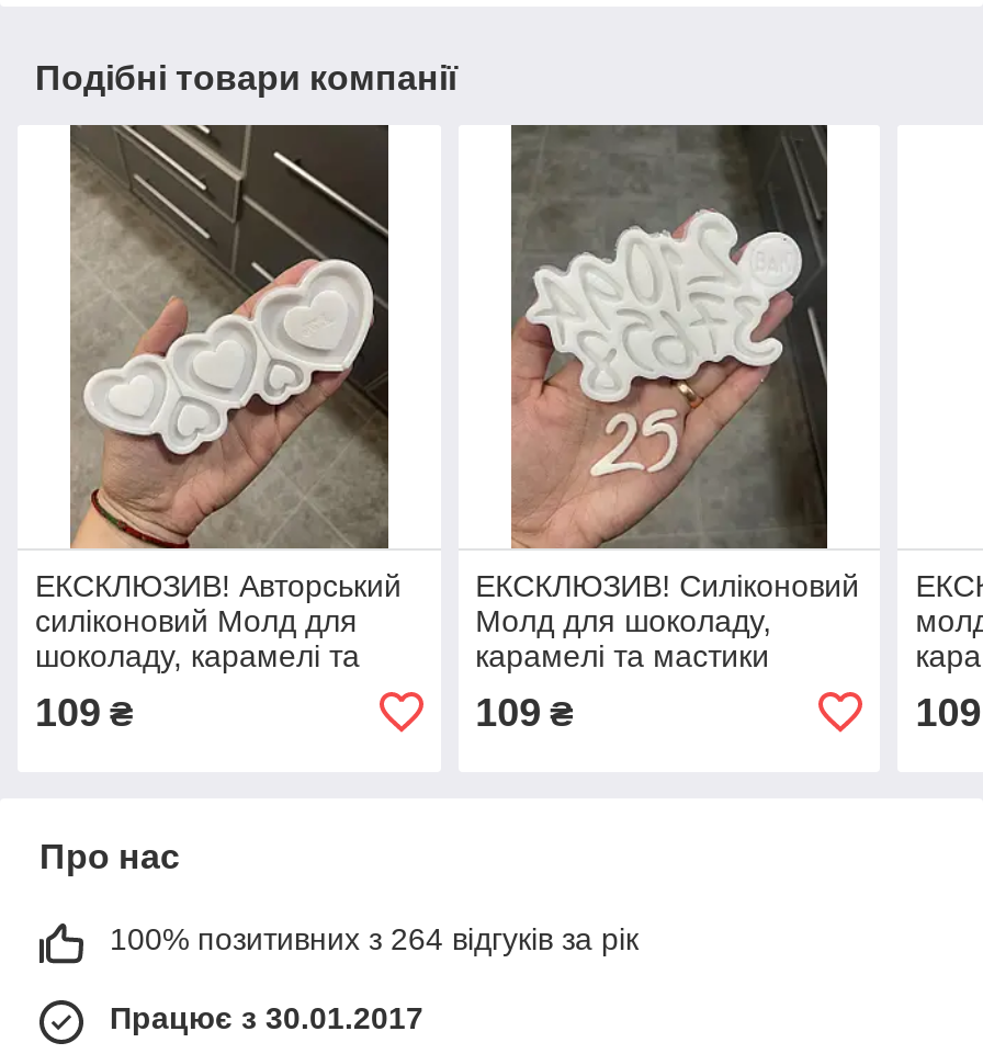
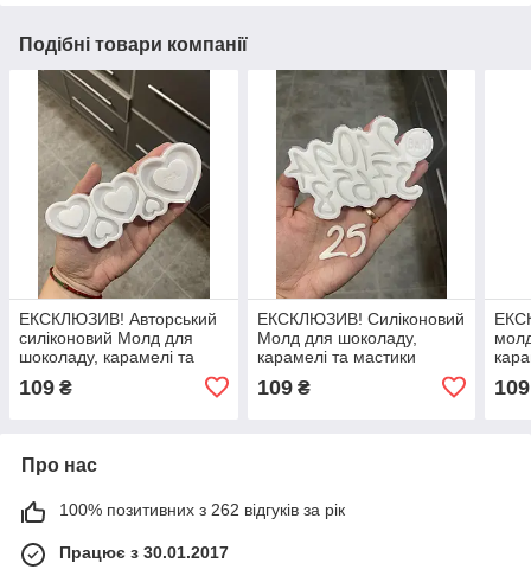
- 100% позитивних з 264 відгуків за рік
+ 100% позитивних з 262 відгуків за рік
